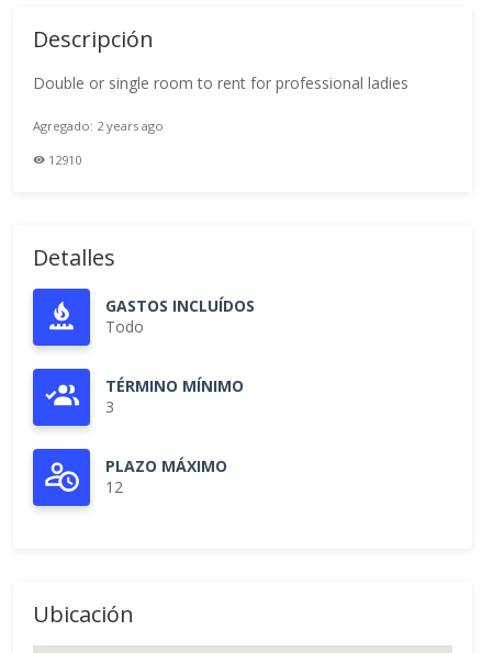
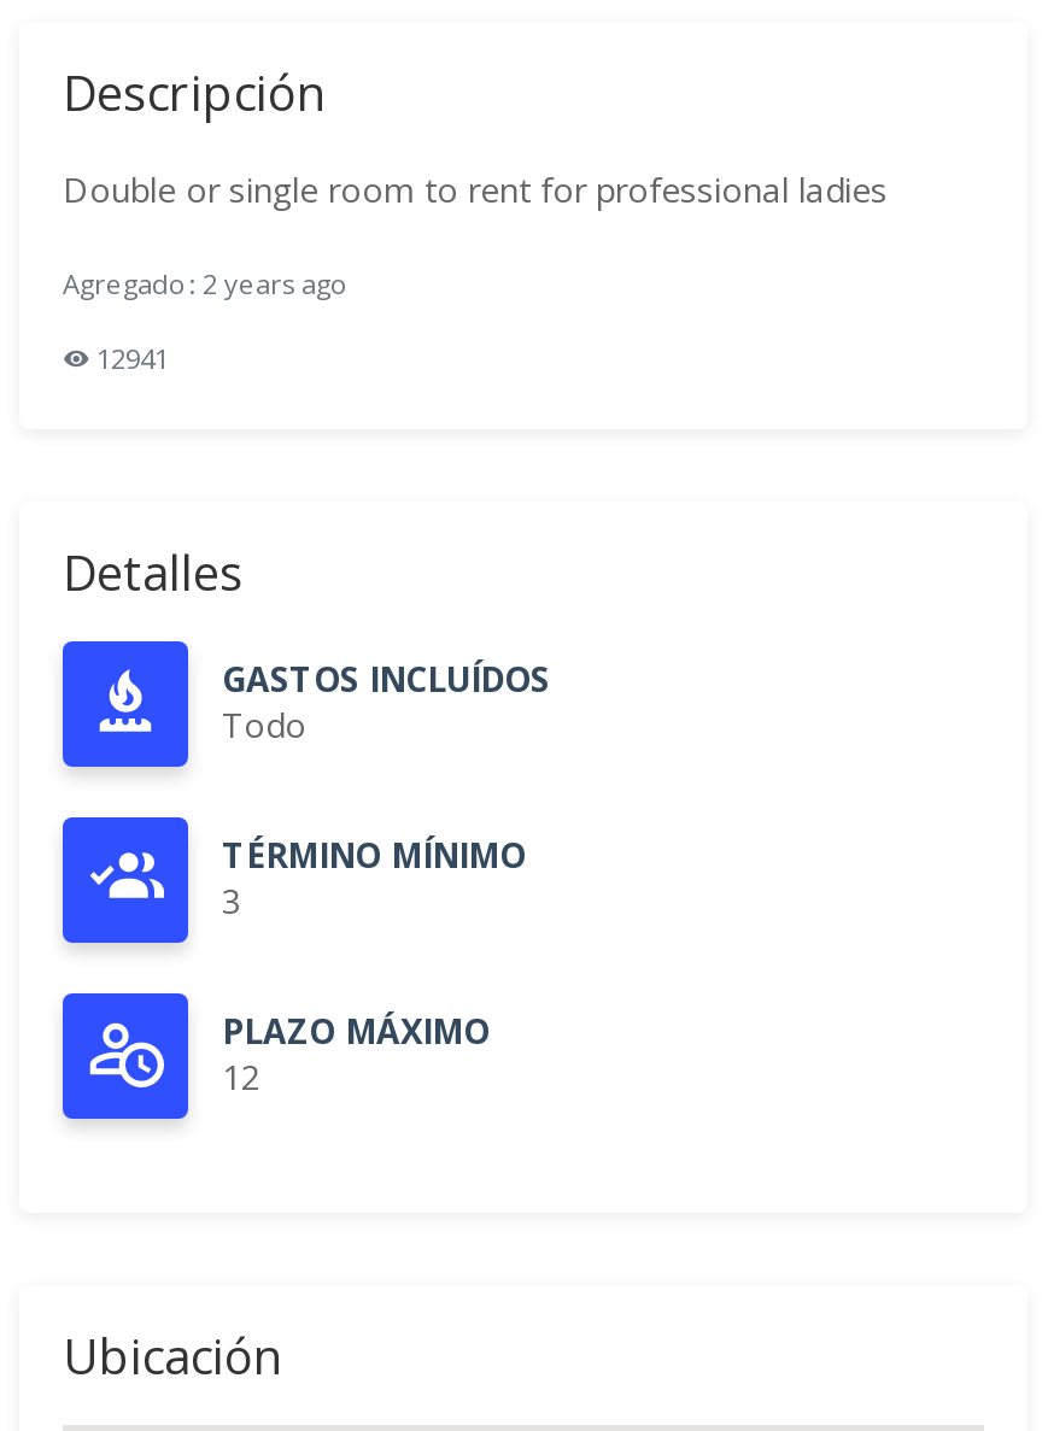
- 12910
+ 12941
